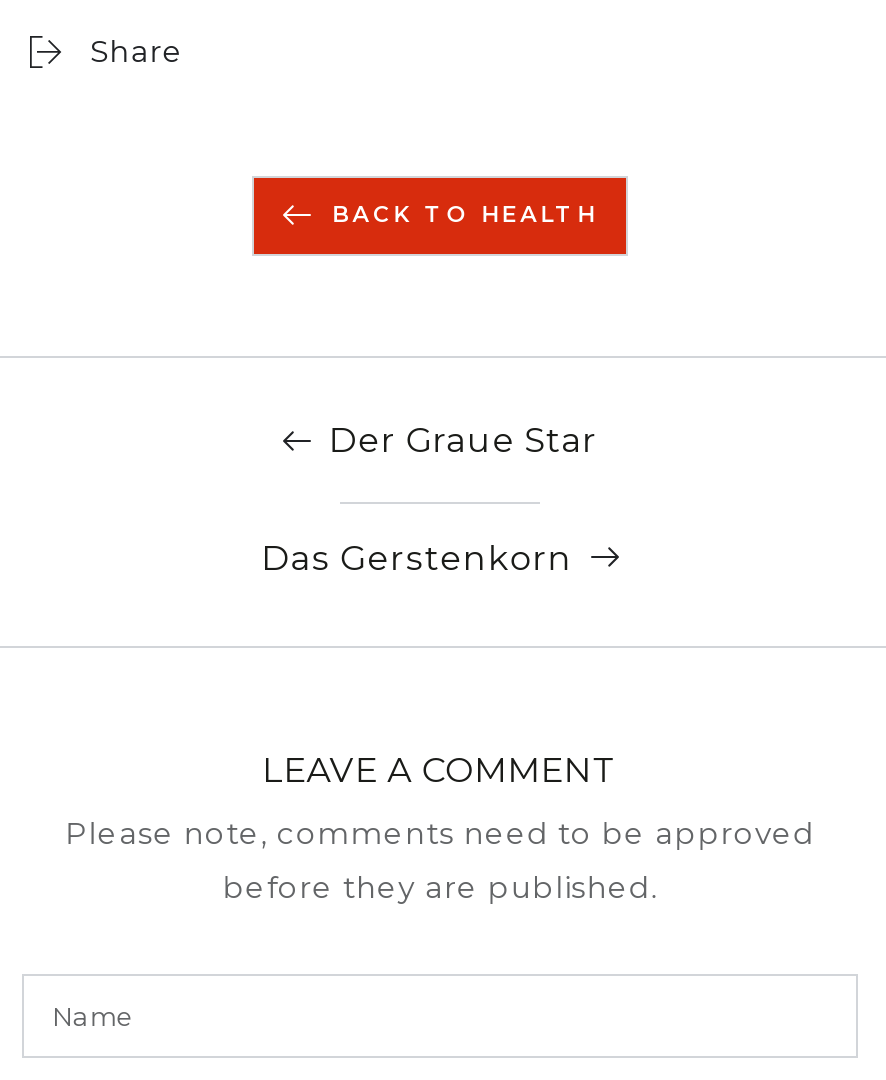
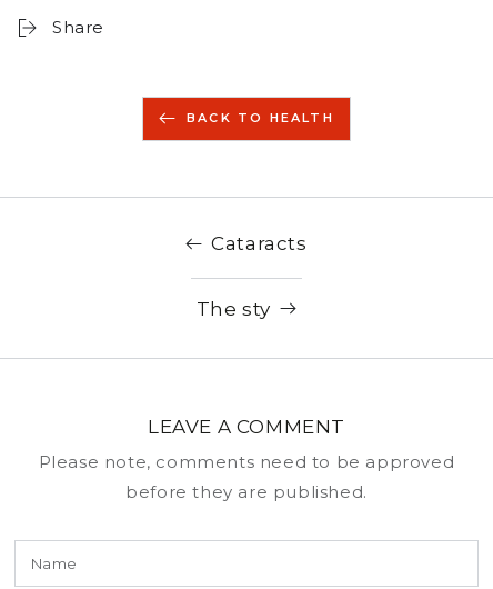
- Der Graue Star
+ Cataracts

- Das Gerstenkorn
+ The sty
